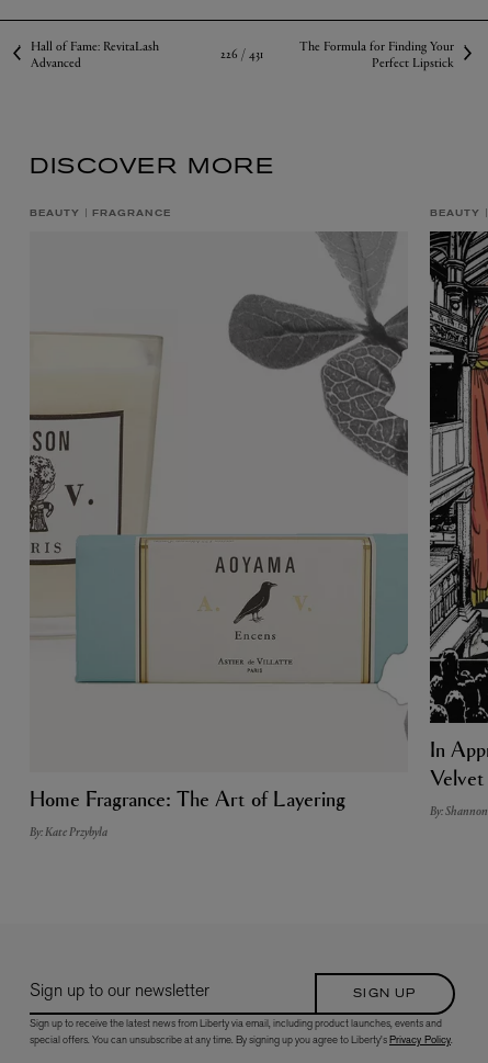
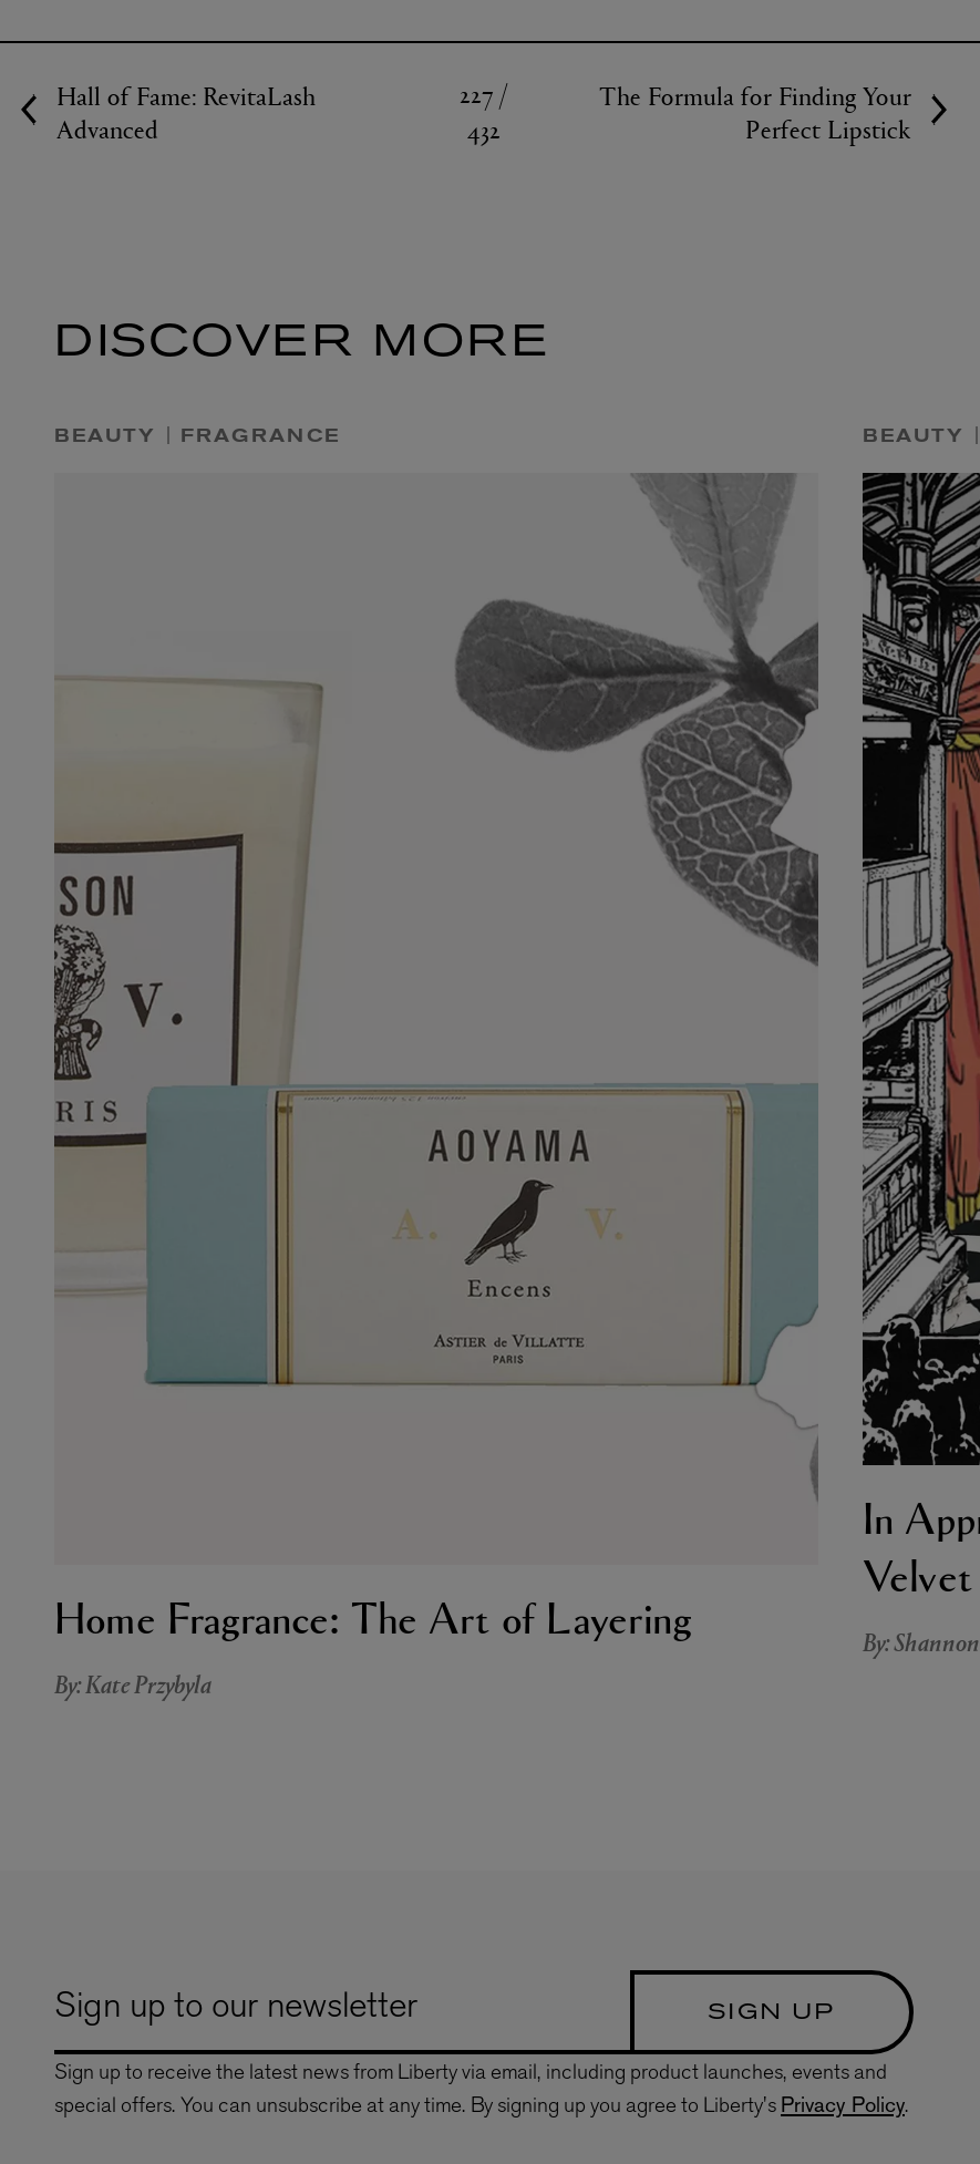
- 226 / 431
+ 227 /
+ 432
